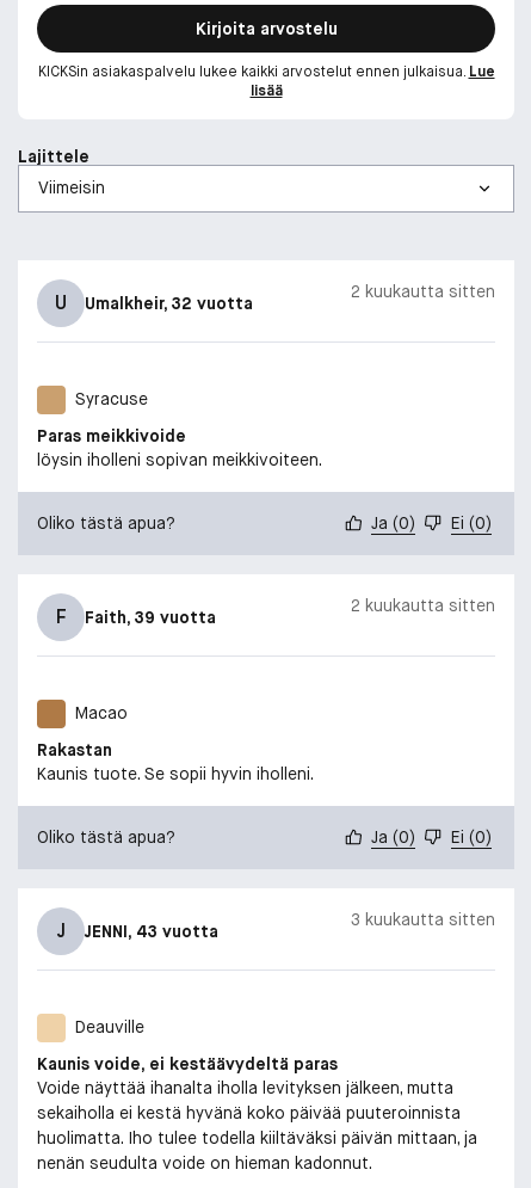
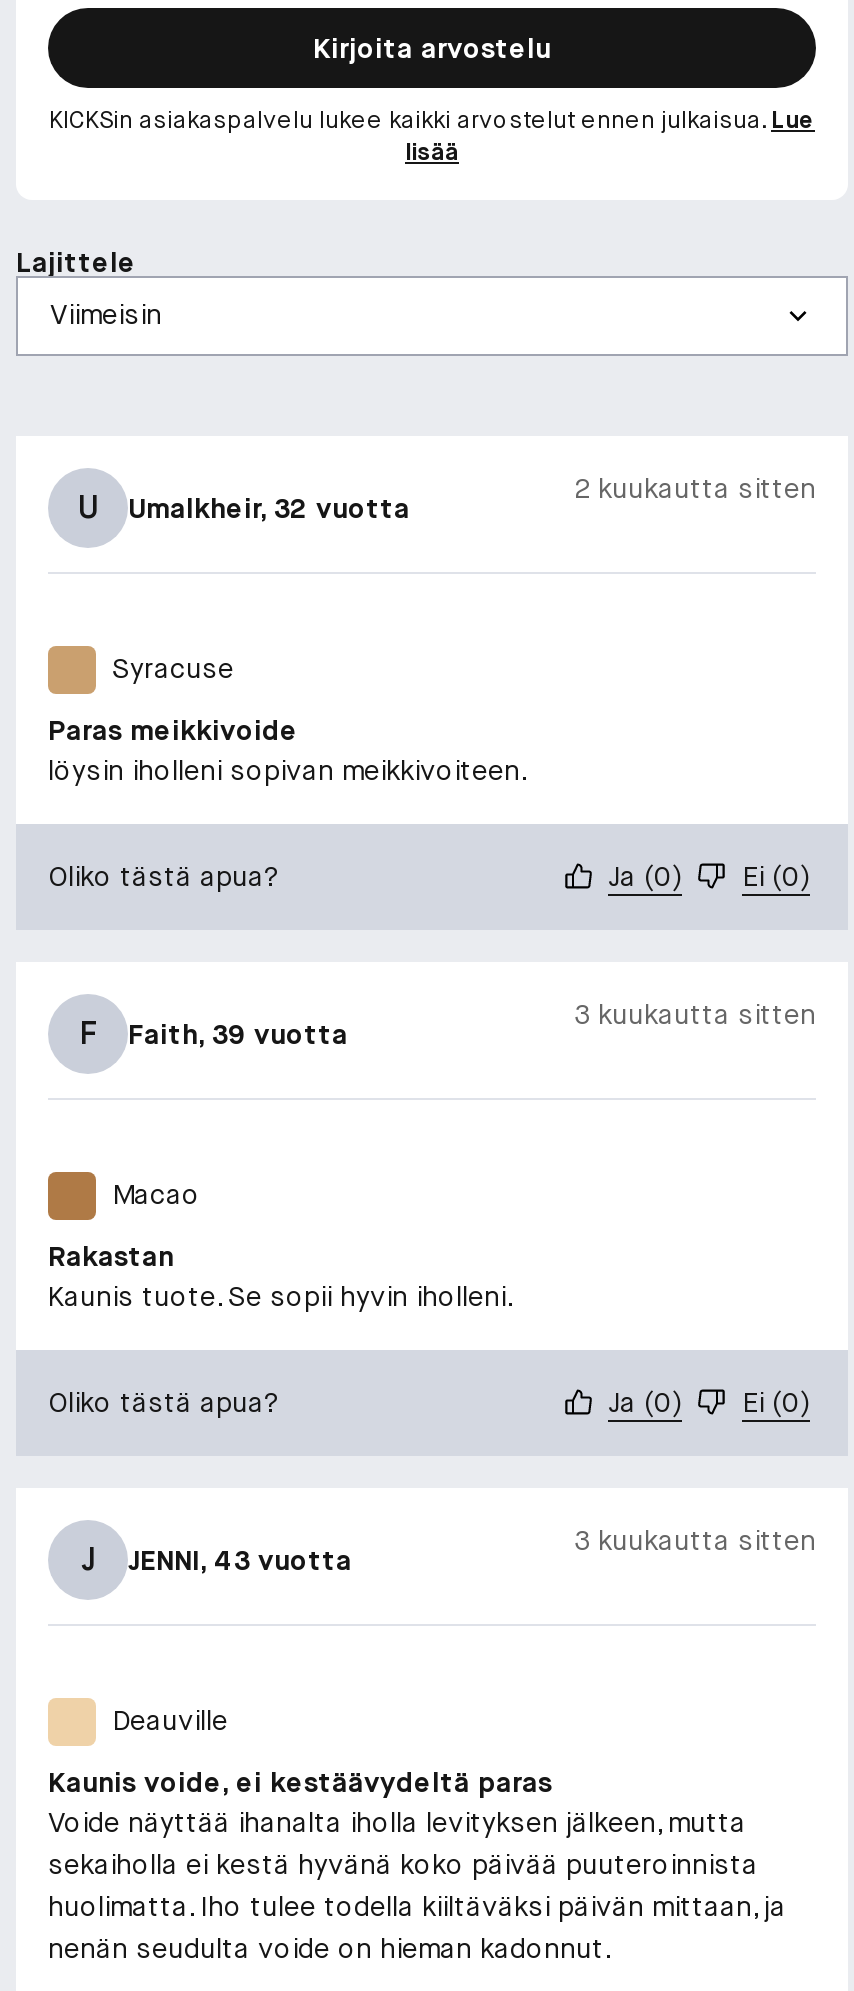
- 2 kuukautta sitten
+ 3 kuukautta sitten
